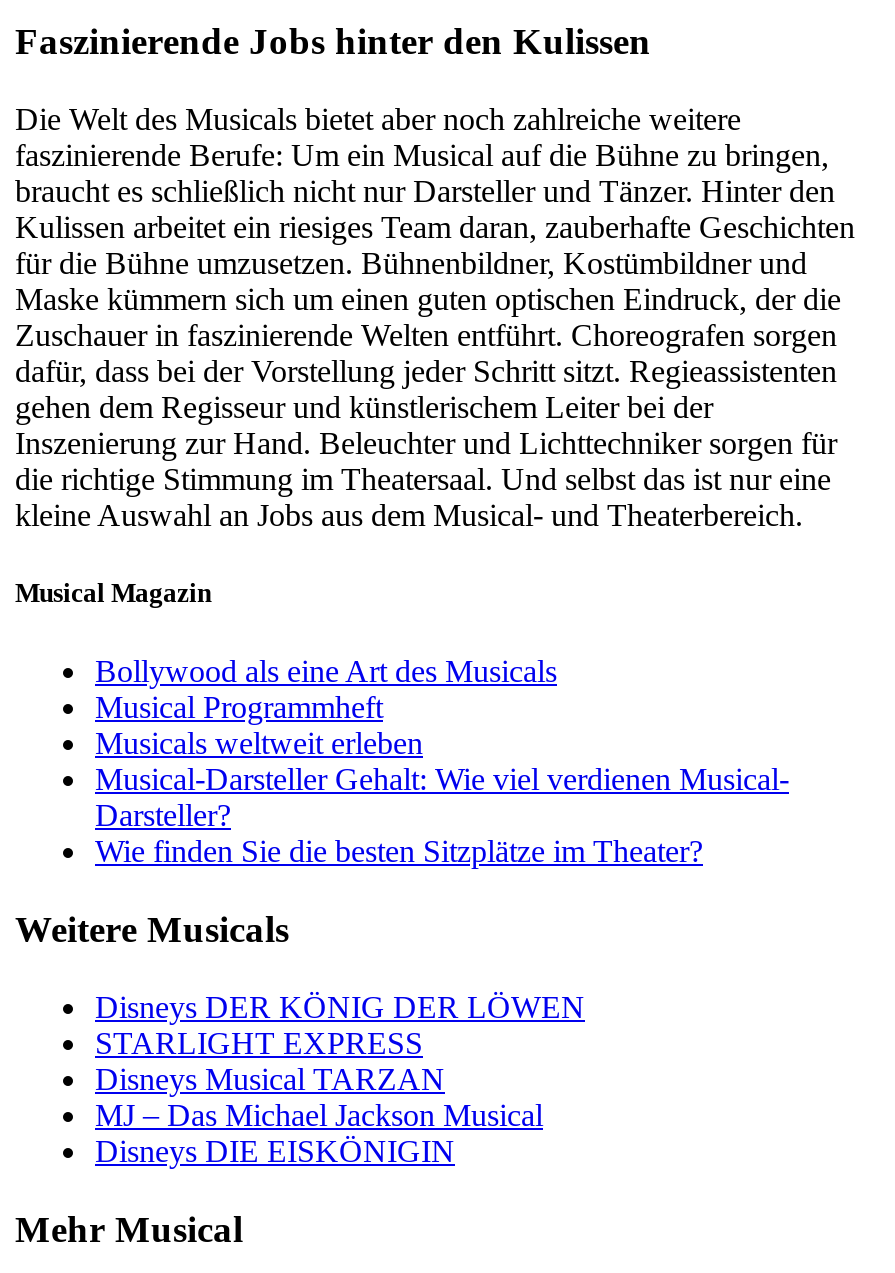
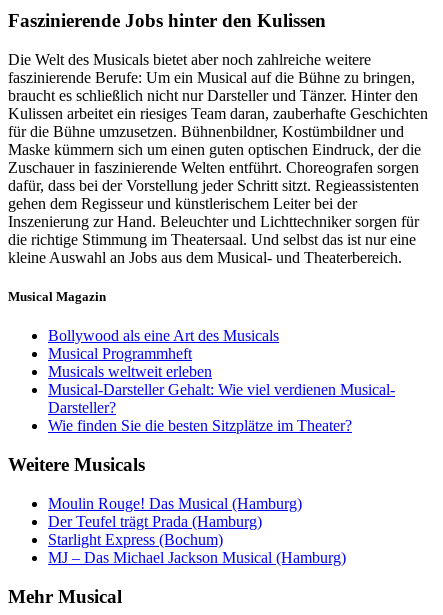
- Disneys DER KÖNIG DER LÖWEN
- STARLIGHT EXPRESS
- Disneys Musical TARZAN
- MJ – Das Michael Jackson Musical
- Disneys DIE EISKÖNIGIN
+ Moulin Rouge! Das Musical (Hamburg)
+ Der Teufel trägt Prada (Hamburg)
+ Starlight Express (Bochum)
+ MJ – Das Michael Jackson Musical (Hamburg)
